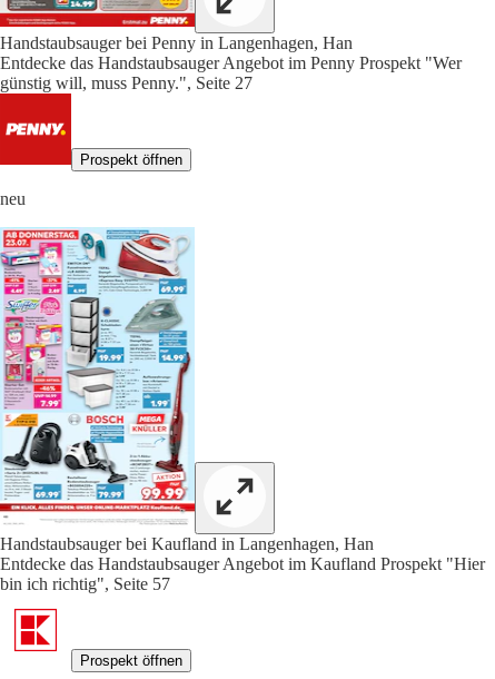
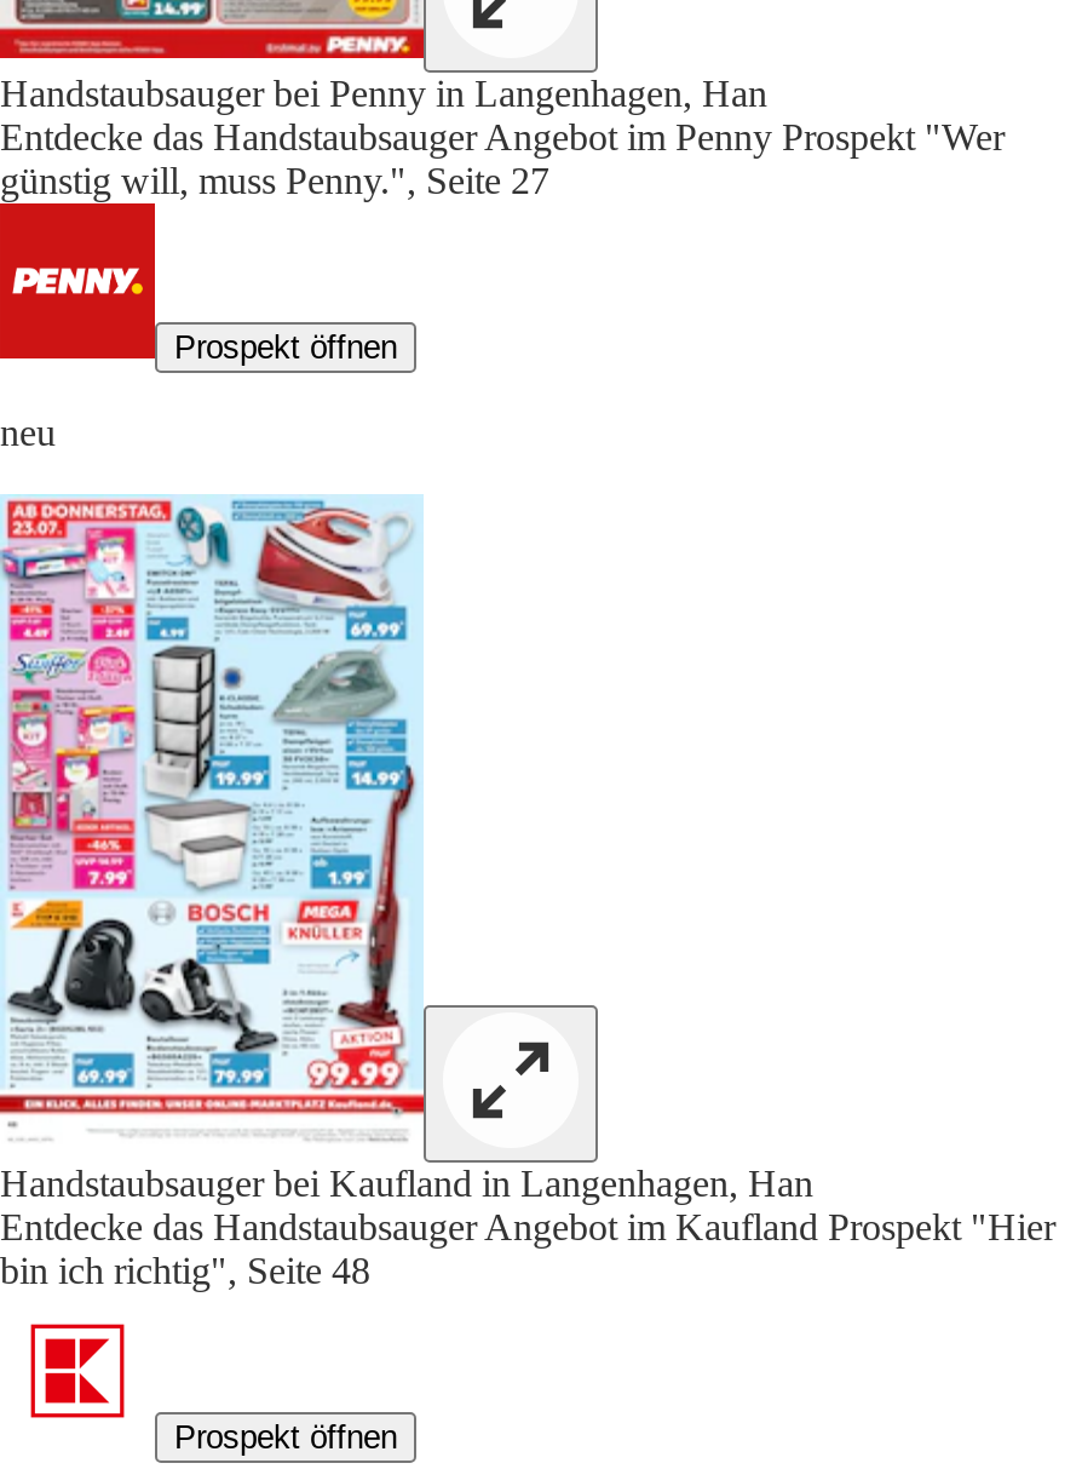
- bin ich richtig", Seite 57
+ bin ich richtig", Seite 48
